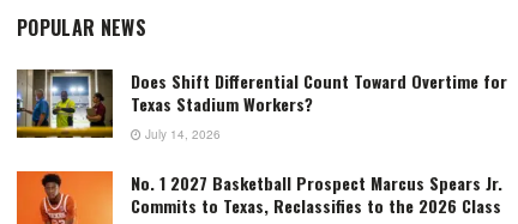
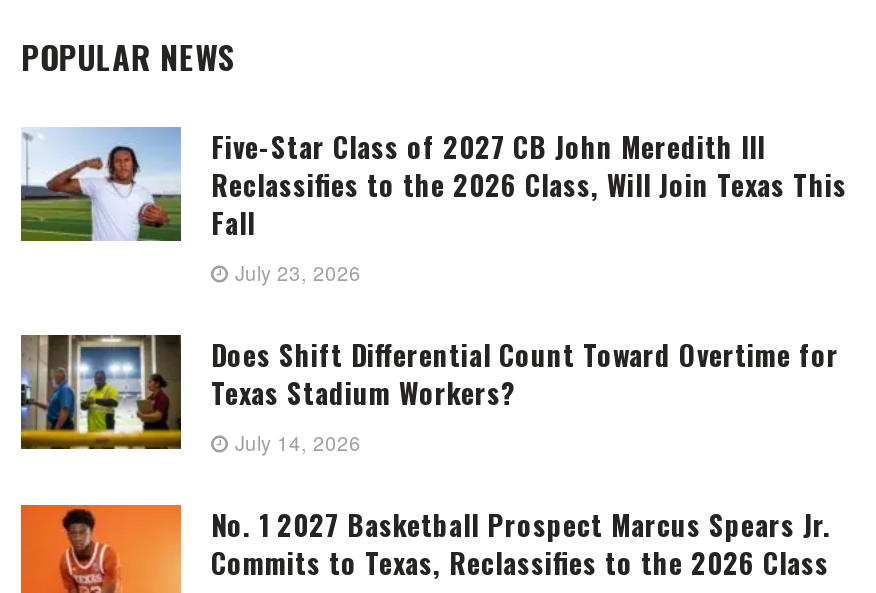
+ [image]
+ Five-Star Class of 2027 CB John Meredith III
+ Reclassifies to the 2026 Class, Will Join Texas This
+ Fall
+ July 23, 2026
